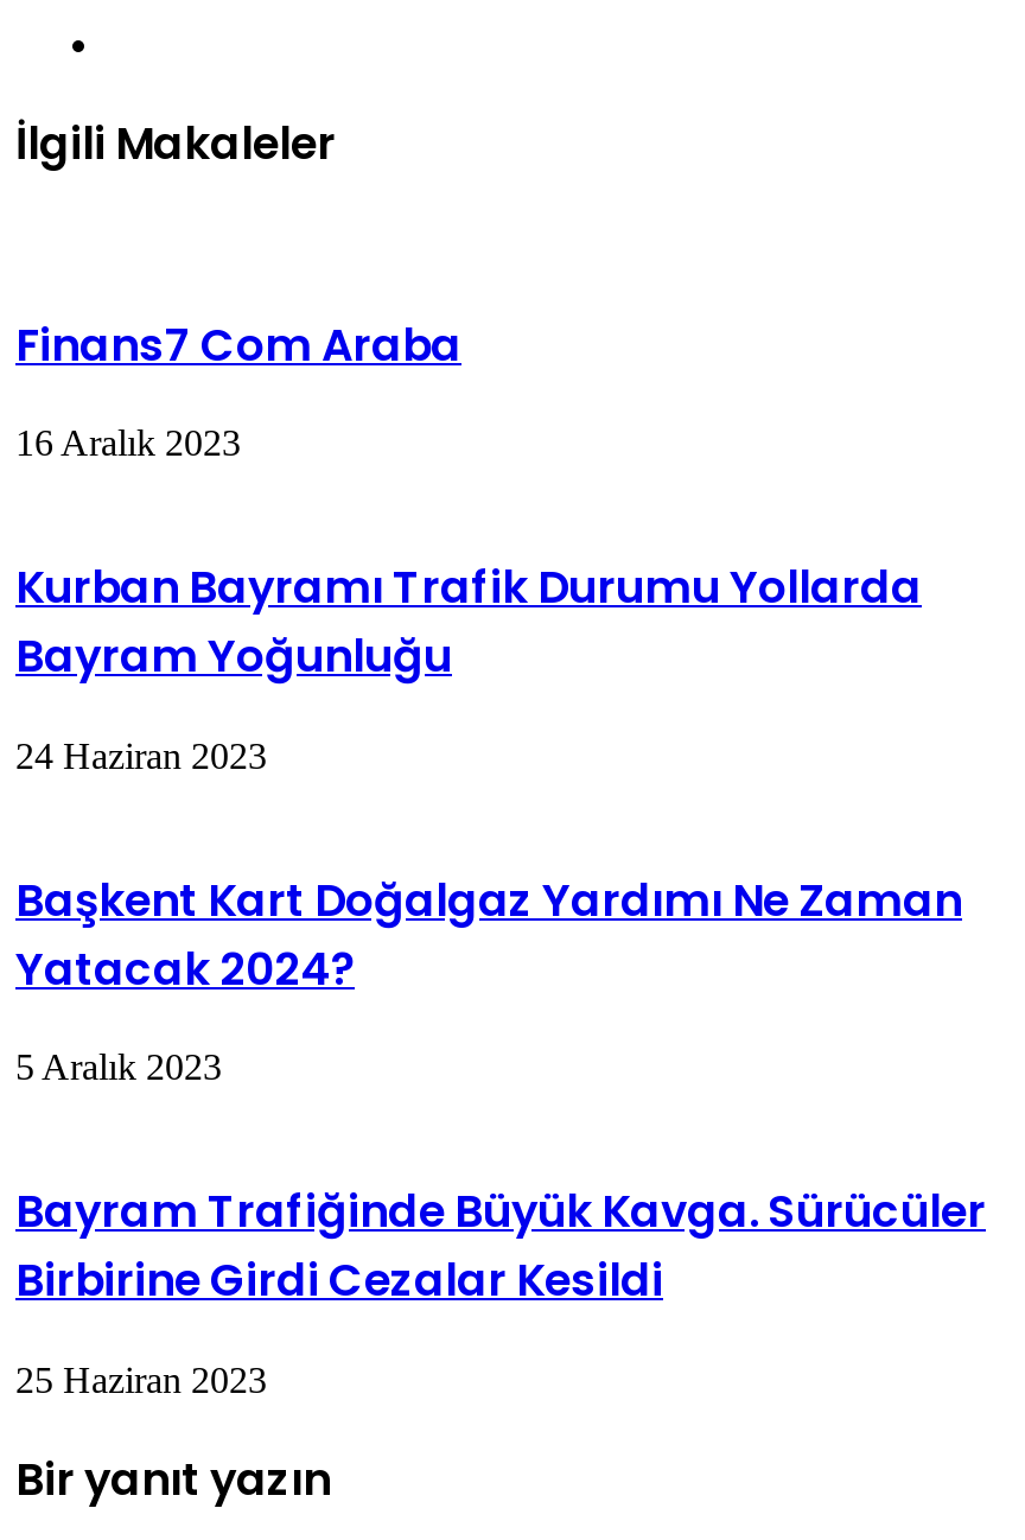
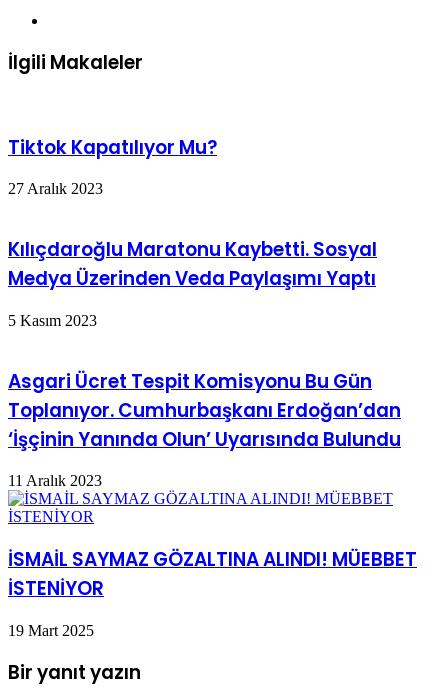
- Finans7 Com Araba
+ Tiktok Kapatılıyor Mu?

- 16 Aralık 2023
+ 27 Aralık 2023

- Kurban Bayramı Trafik Durumu Yollarda
- Bayram Yoğunluğu
+ Kılıçdaroğlu Maratonu Kaybetti. Sosyal
+ Medya Üzerinden Veda Paylaşımı Yaptı

- 24 Haziran 2023
+ 5 Kasım 2023

- Başkent Kart Doğalgaz Yardımı Ne Zaman
- Yatacak 2024?
+ Asgari Ücret Tespit Komisyonu Bu Gün
+ Toplanıyor. Cumhurbaşkanı Erdoğan’dan
+ ‘İşçinin Yanında Olun’ Uyarısında Bulundu

- 5 Aralık 2023
+ 11 Aralık 2023

- Bayram Trafiğinde Büyük Kavga. Sürücüler
- Birbirine Girdi Cezalar Kesildi
+ İSMAİL SAYMAZ GÖZALTINA ALINDI! MÜEBBET
+ İSTENİYOR

- 25 Haziran 2023
+ 19 Mart 2025
